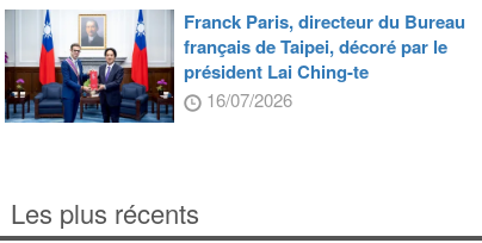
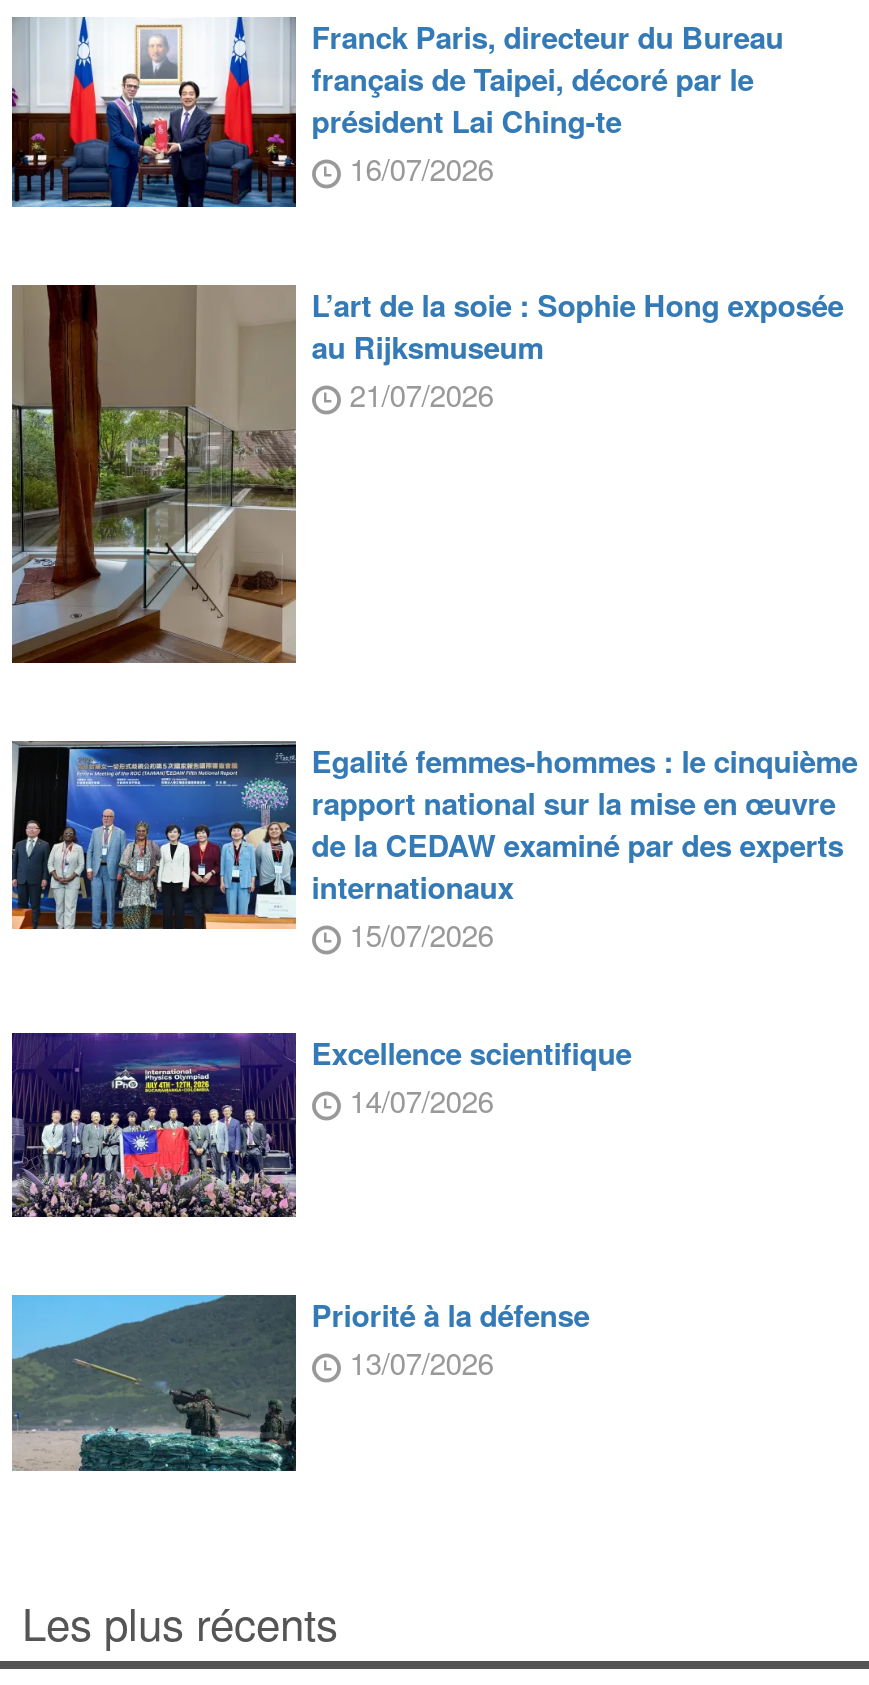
+ [image]
+ L’art de la soie : Sophie Hong exposée
+ au Rijksmuseum
+ 21/07/2026

+ [image]
+ Egalité femmes-hommes : le cinquième
+ rapport national sur la mise en œuvre
+ de la CEDAW examiné par des experts
+ internationaux
+ 15/07/2026
+ Excellence scientifique
+ 14/07/2026

+ [image]
+ Priorité à la défense
+ 13/07/2026

+ [image]
